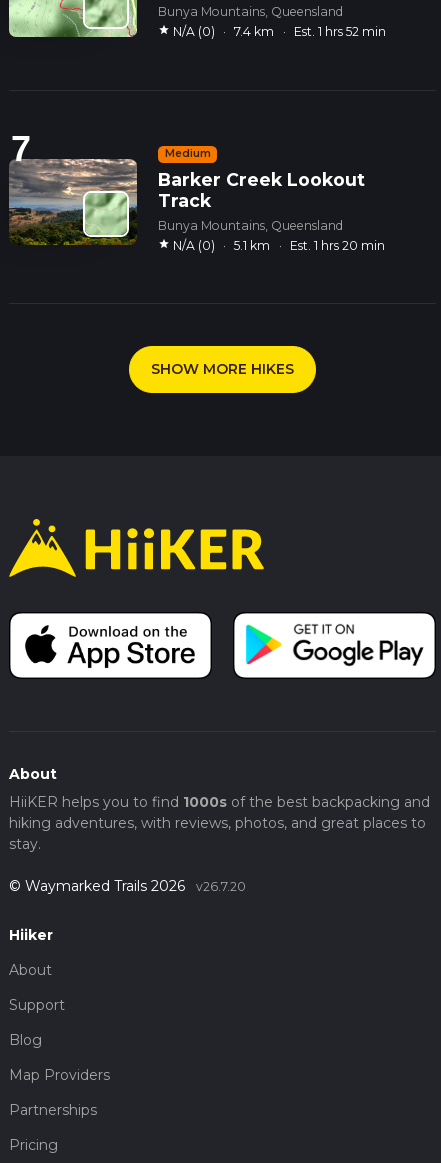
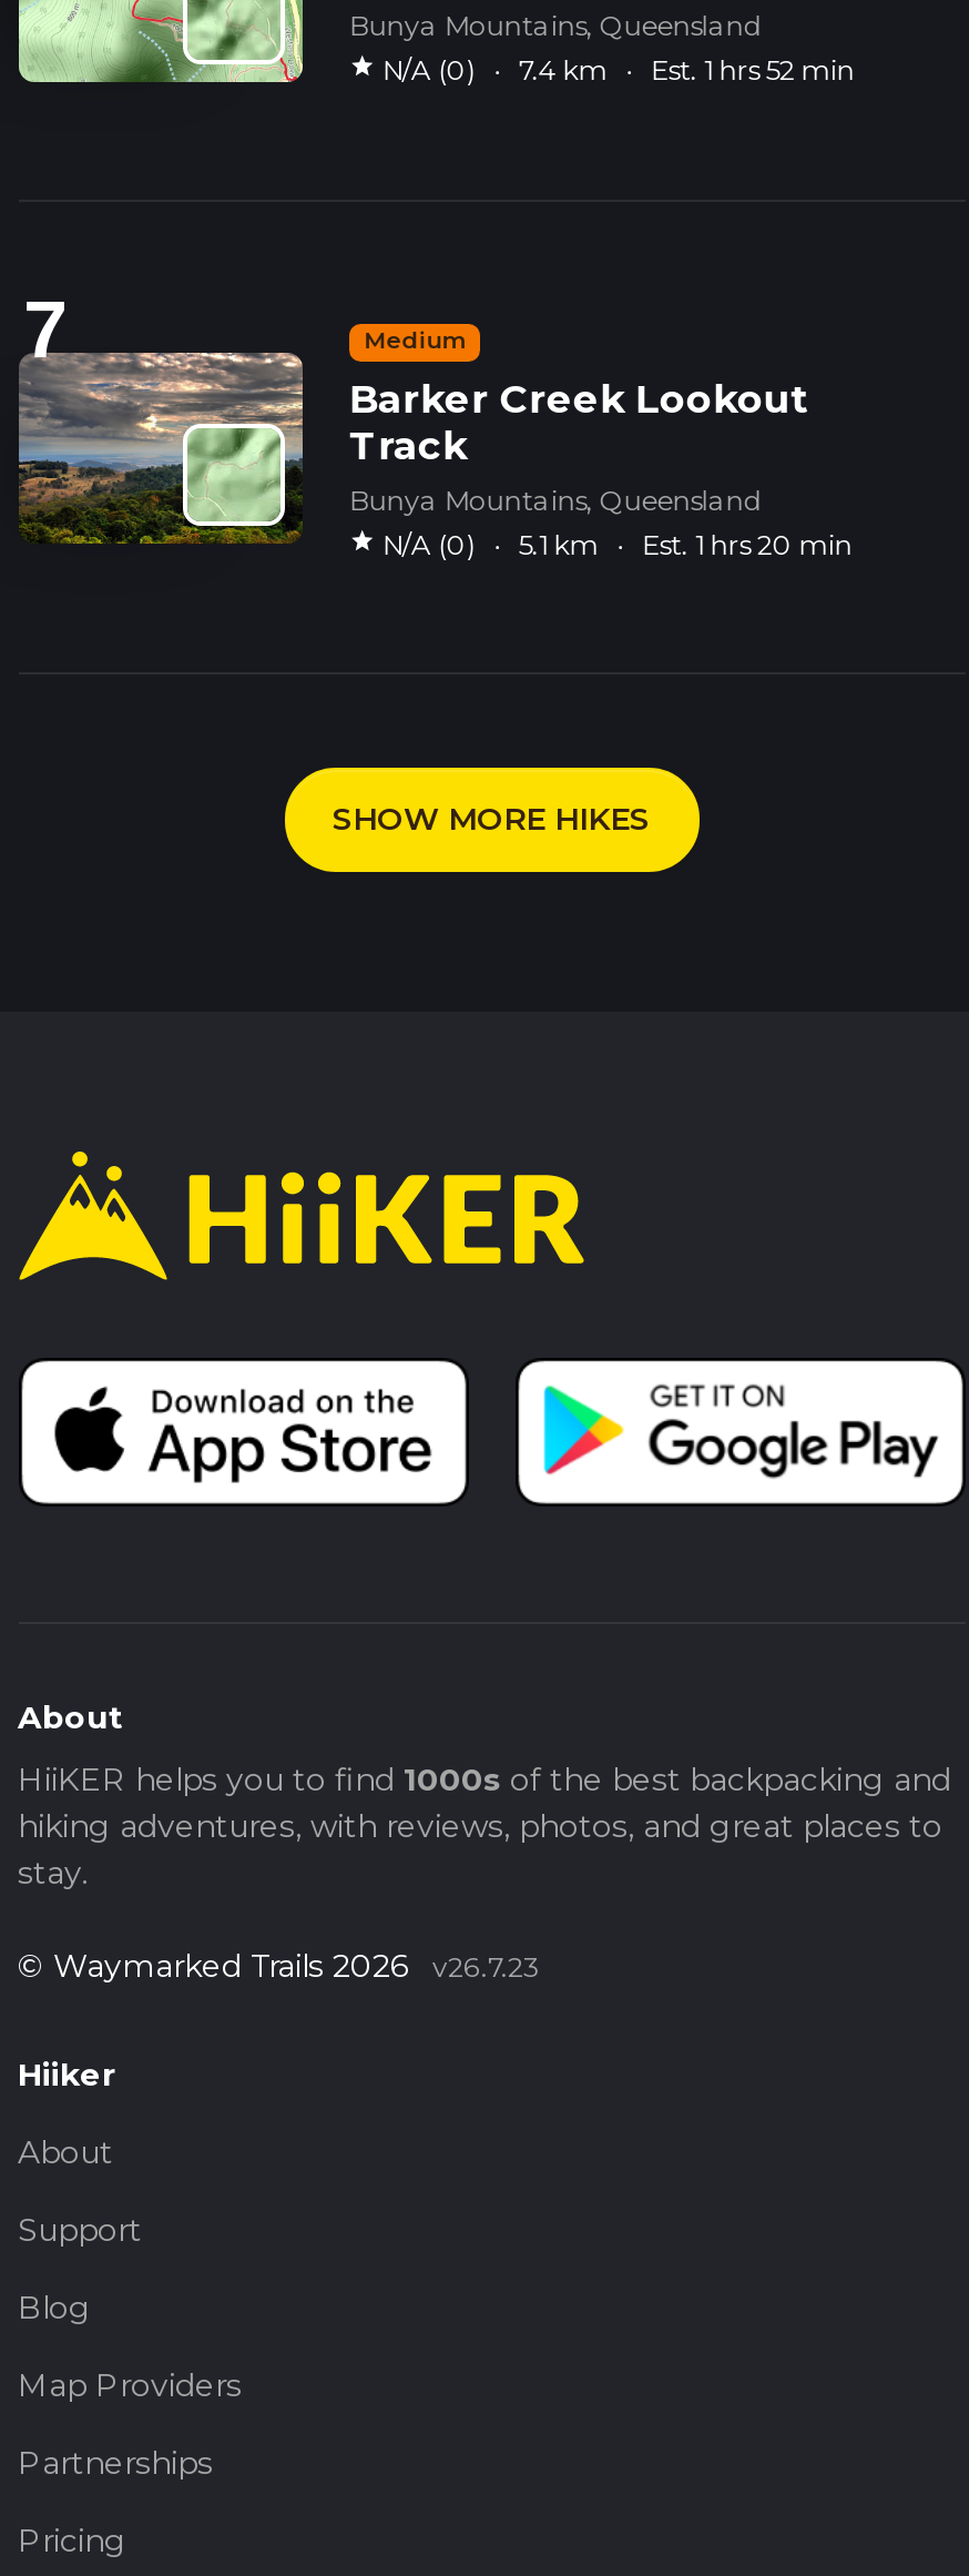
- © Waymarked Trails 2026 v26.7.20
+ © Waymarked Trails 2026 v26.7.23
